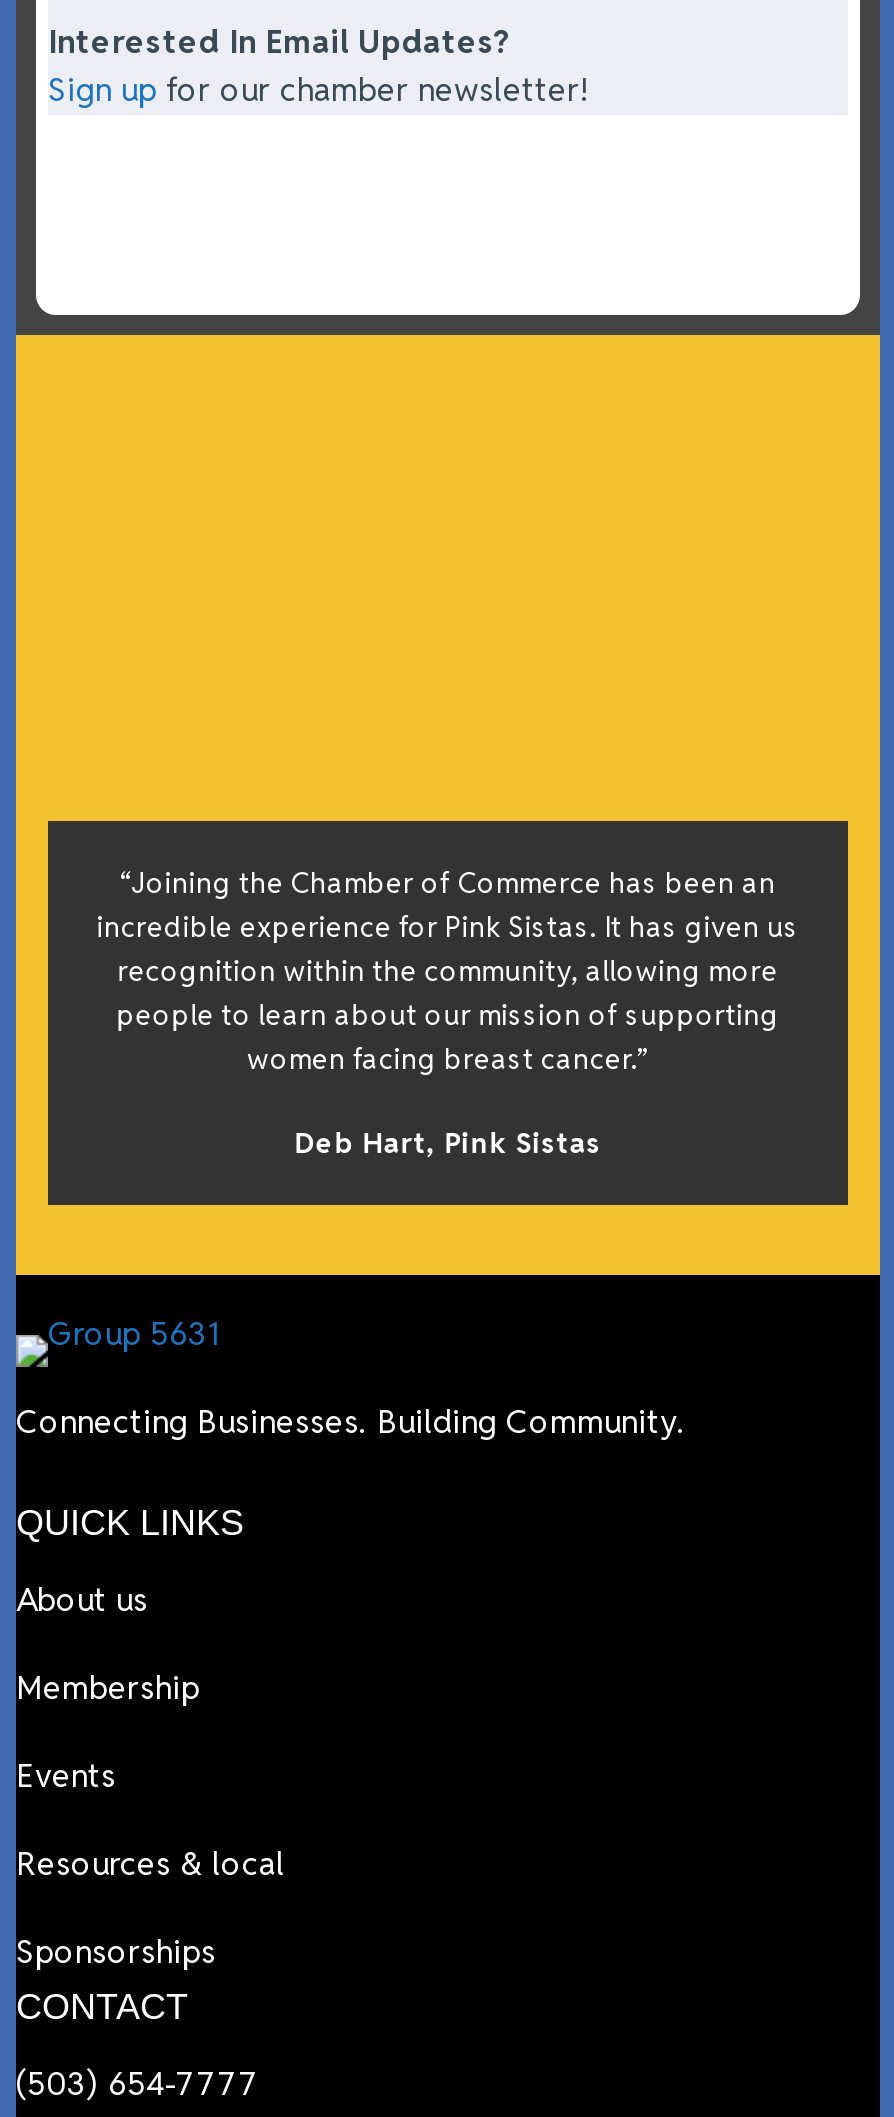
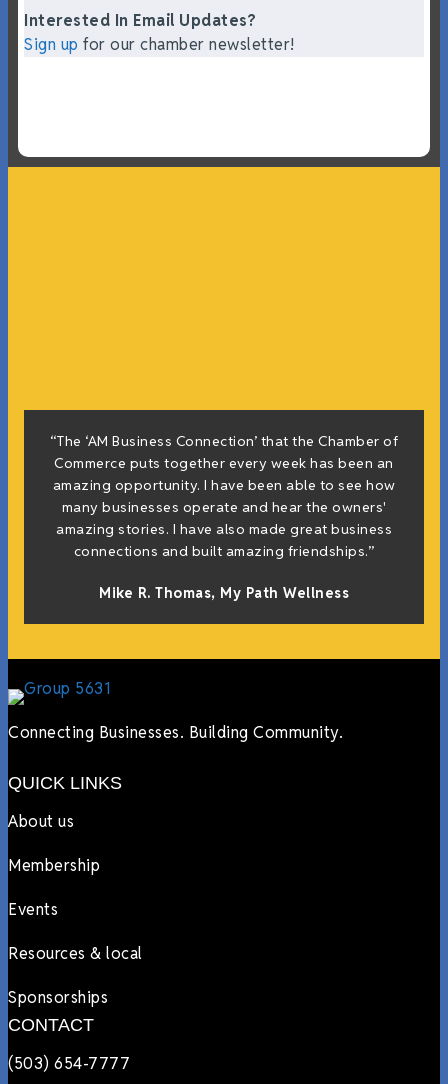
- “Joining the Chamber of Commerce has been an
- incredible experience for Pink Sistas. It has given us
- recognition within the community, allowing more
- people to learn about our mission of supporting
- women facing breast cancer.”
+ “The ‘AM Business Connection’ that the Chamber of
+ Commerce puts together every week has been an
+ amazing opportunity. I have been able to see how
+ many businesses operate and hear the owners'
+ amazing stories. I have also made great business
+ connections and built amazing friendships.”

- Deb Hart, Pink Sistas
+ Mike R. Thomas, My Path Wellness
